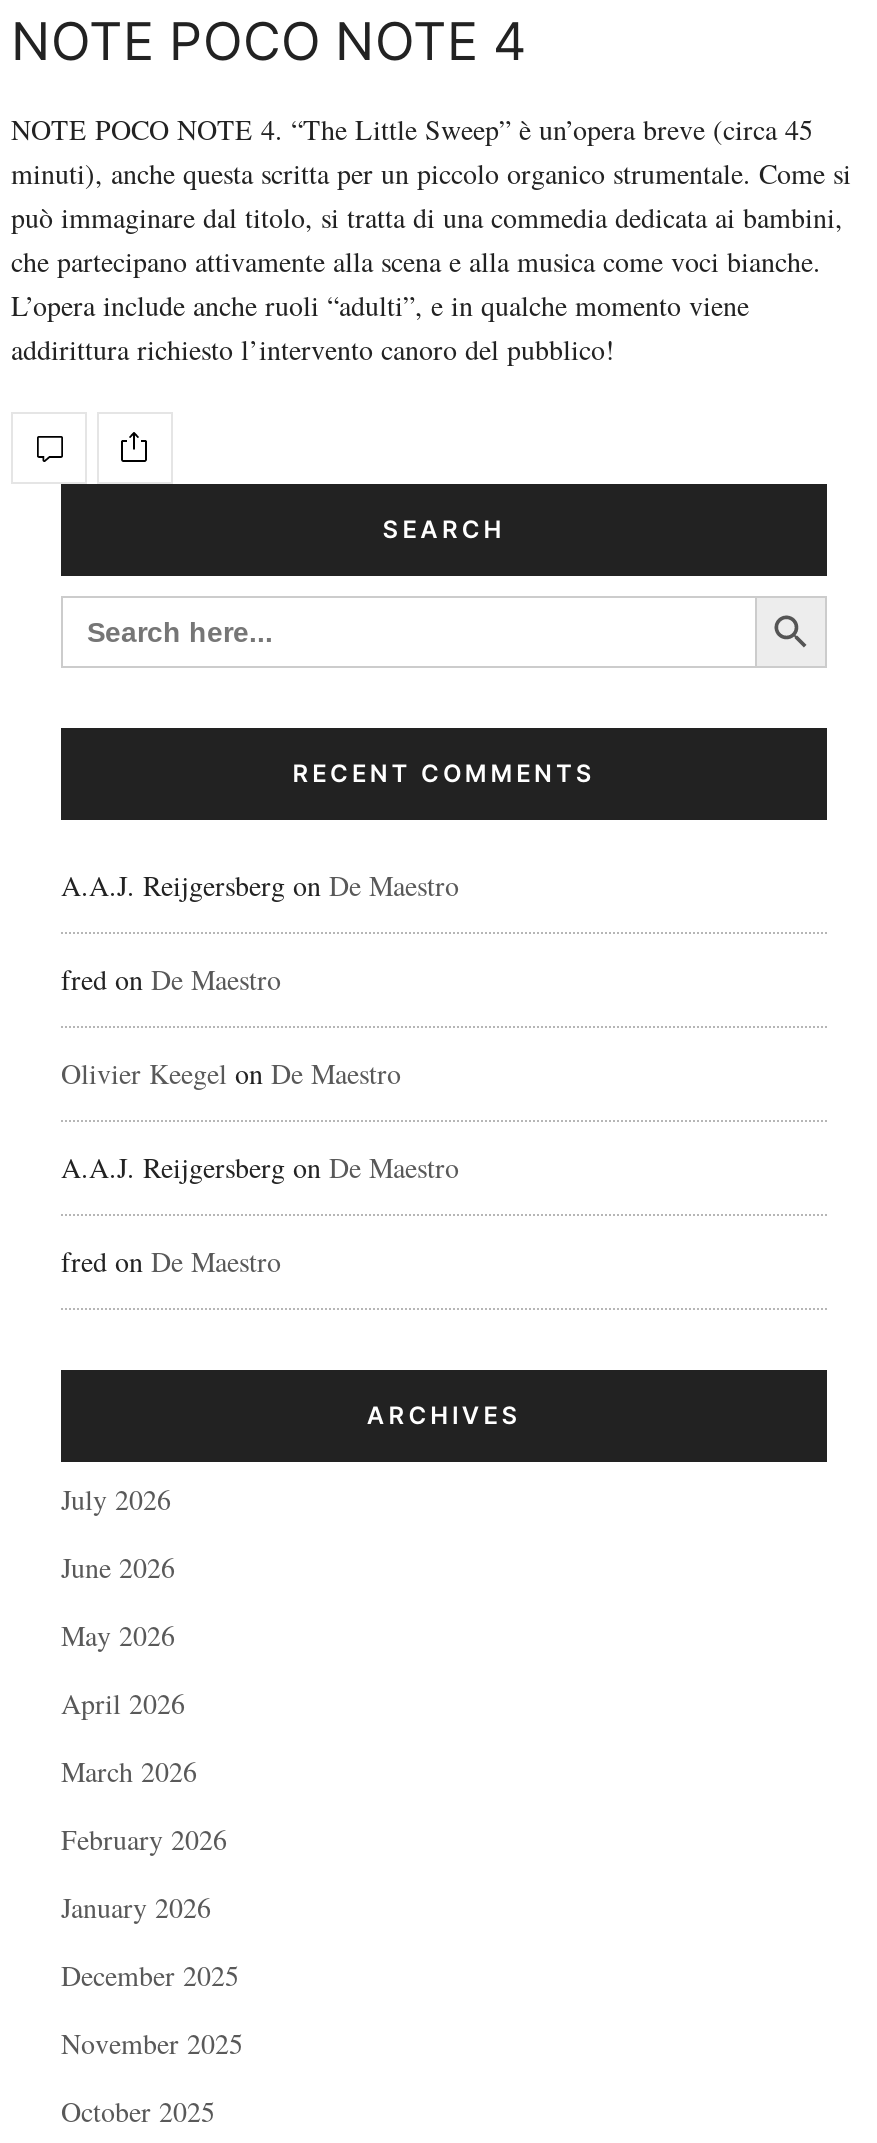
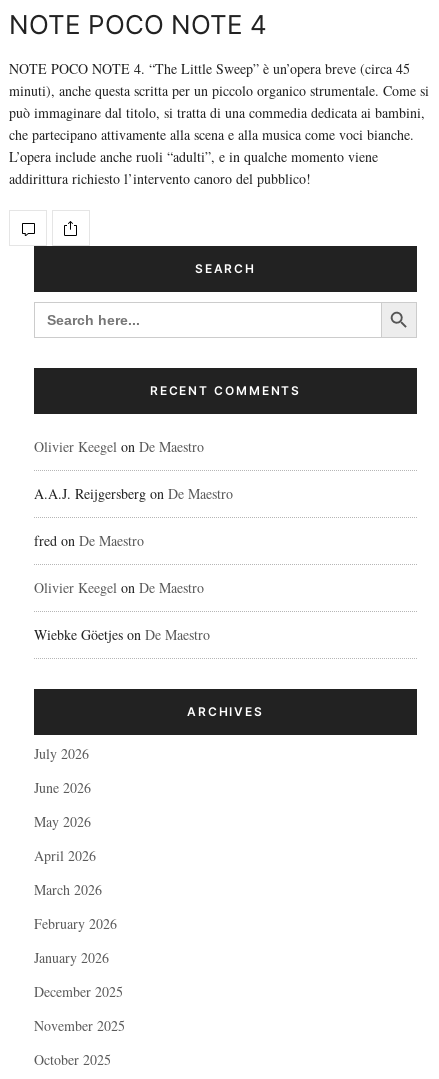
- A.A.J. Reijgersberg on De Maestro
- fred on De Maestro

moved up: Olivier Keegel on De Maestro | A.A.J. Reijgersberg on De Maestro | fred on De Maestro

+ Olivier Keegel on De Maestro
+ Wiebke Göetjes on De Maestro
